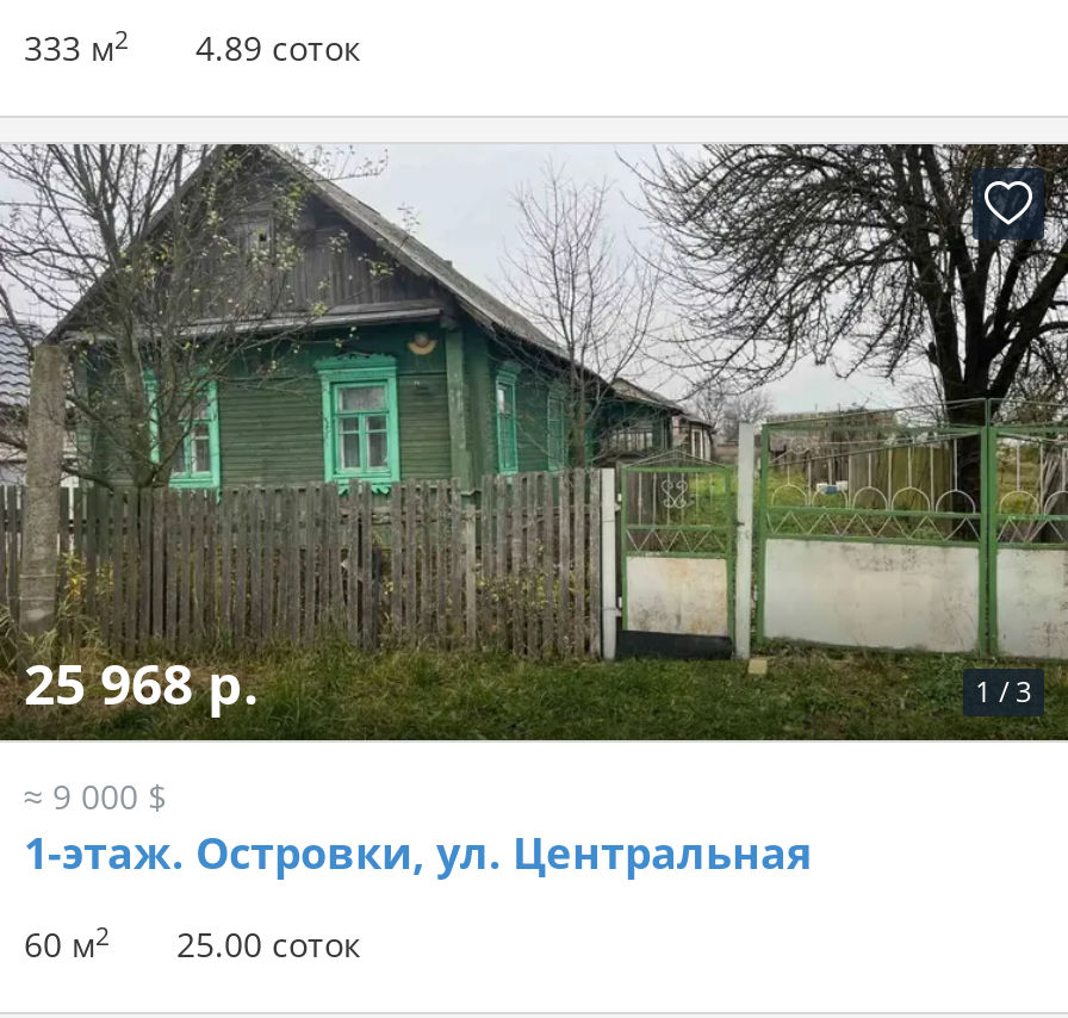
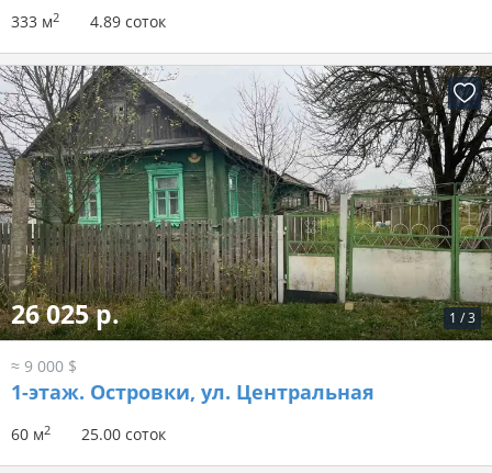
- 25 968 р.
+ 26 025 р.
